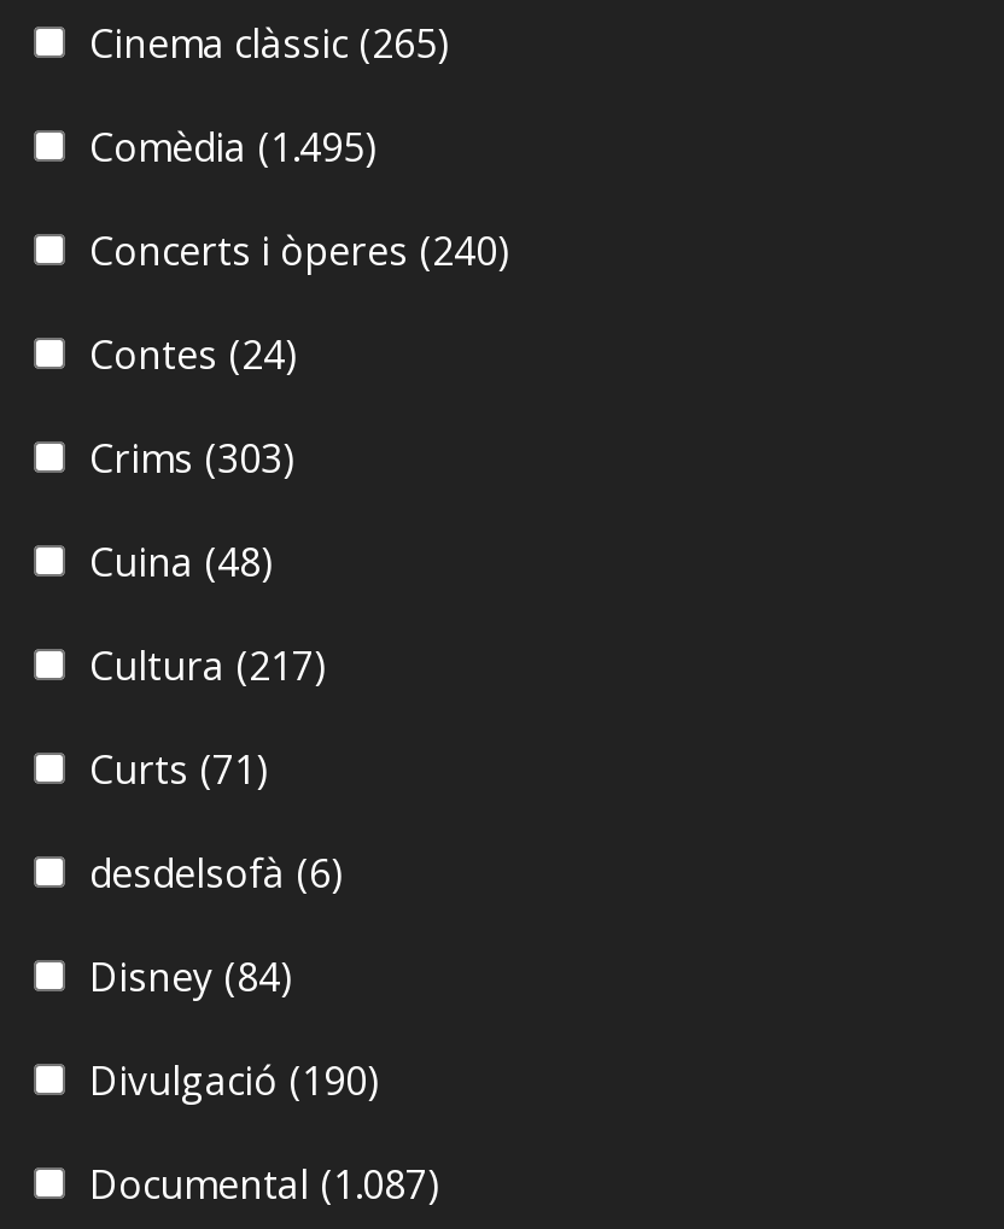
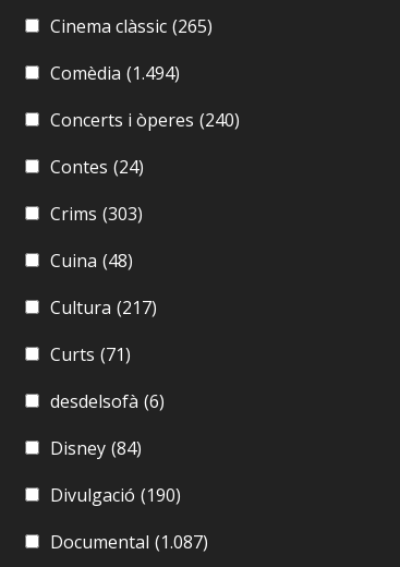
- Comèdia (1.495)
+ Comèdia (1.494)
